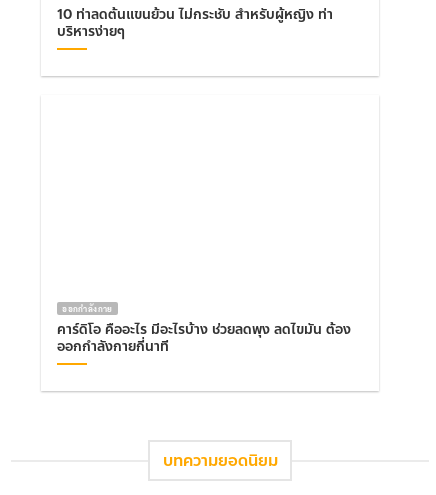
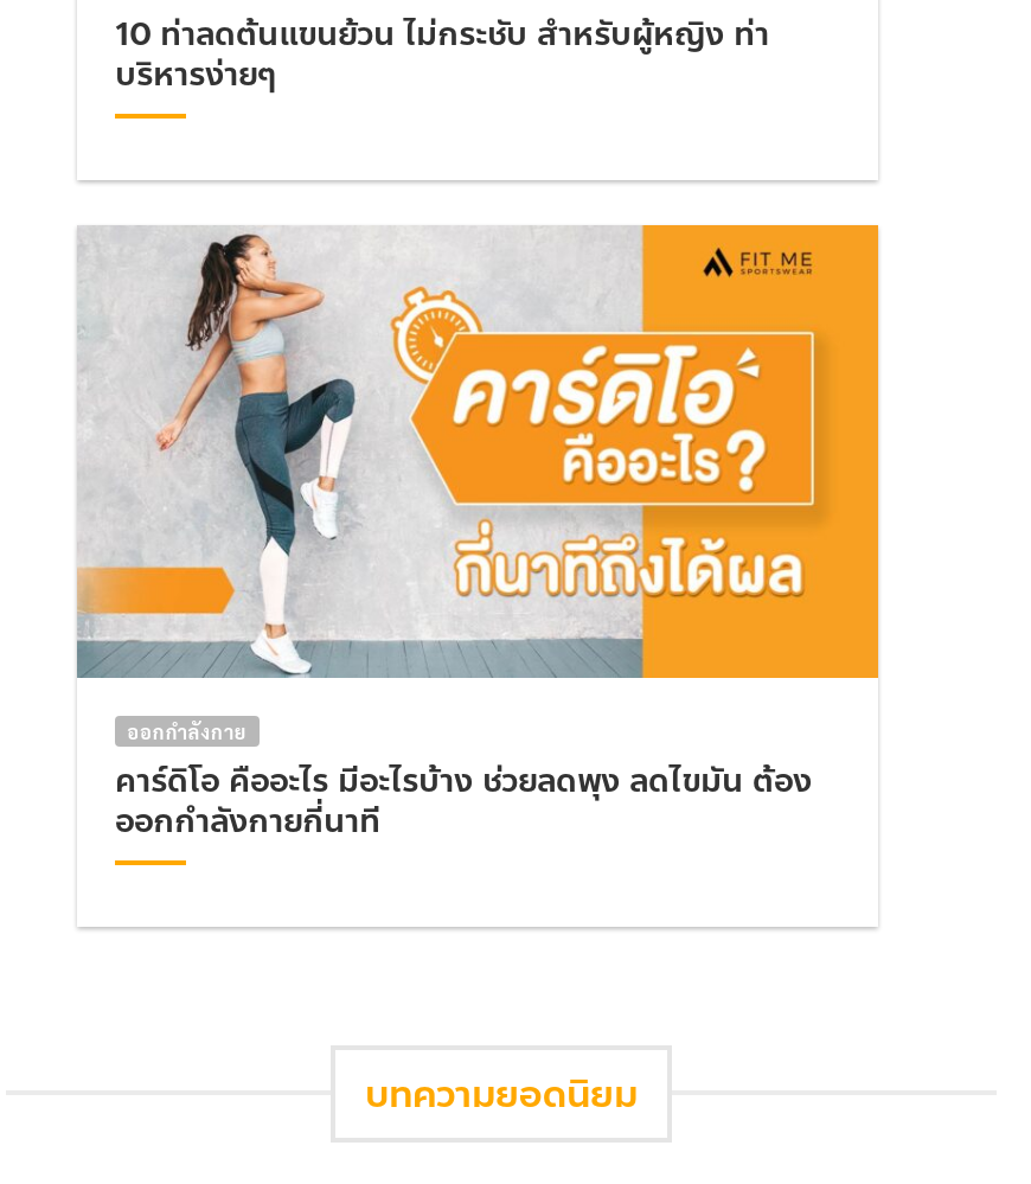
+ [image]
